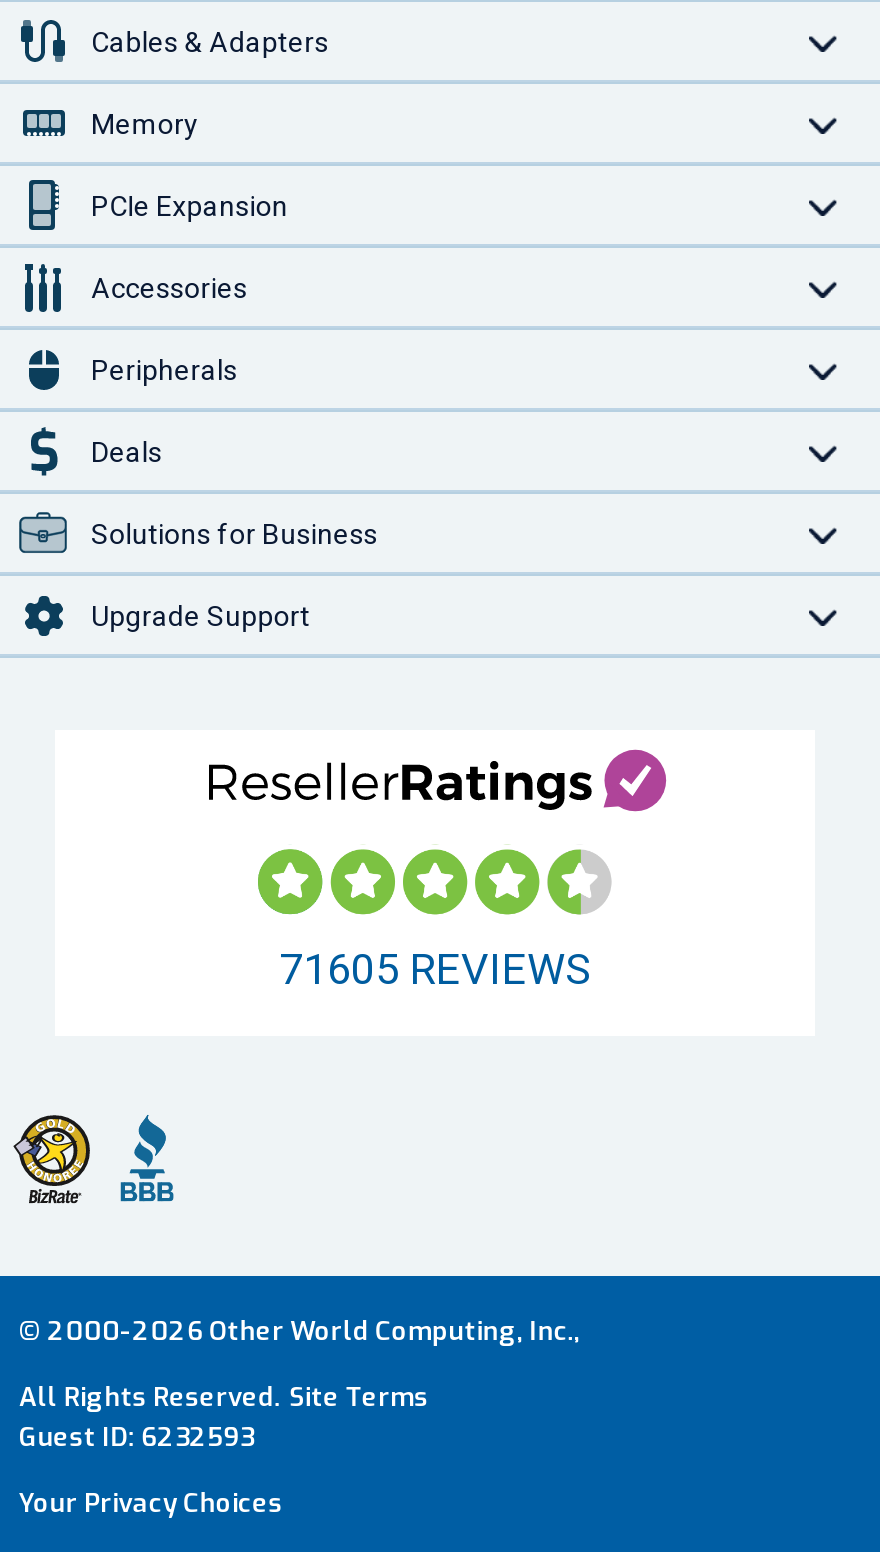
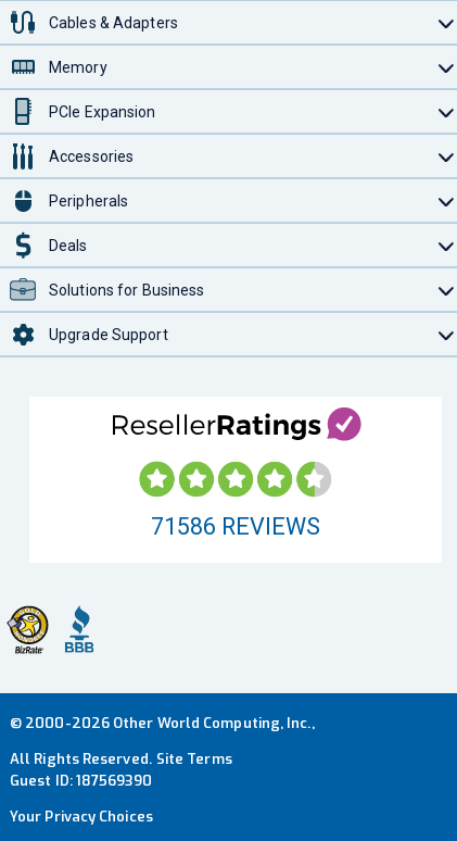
- 71605 REVIEWS
+ 71586 REVIEWS

- Guest ID: 6232593
+ Guest ID: 187569390
